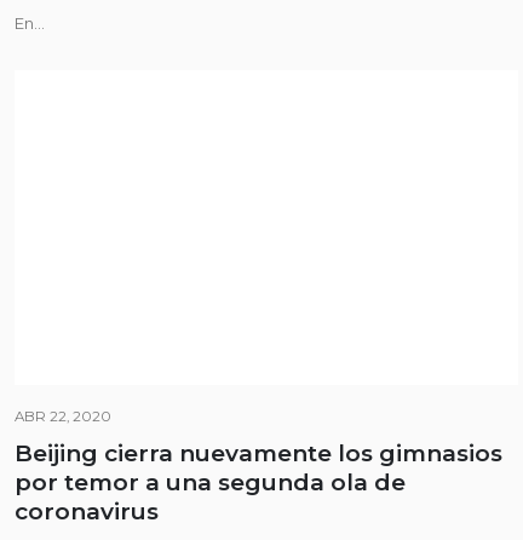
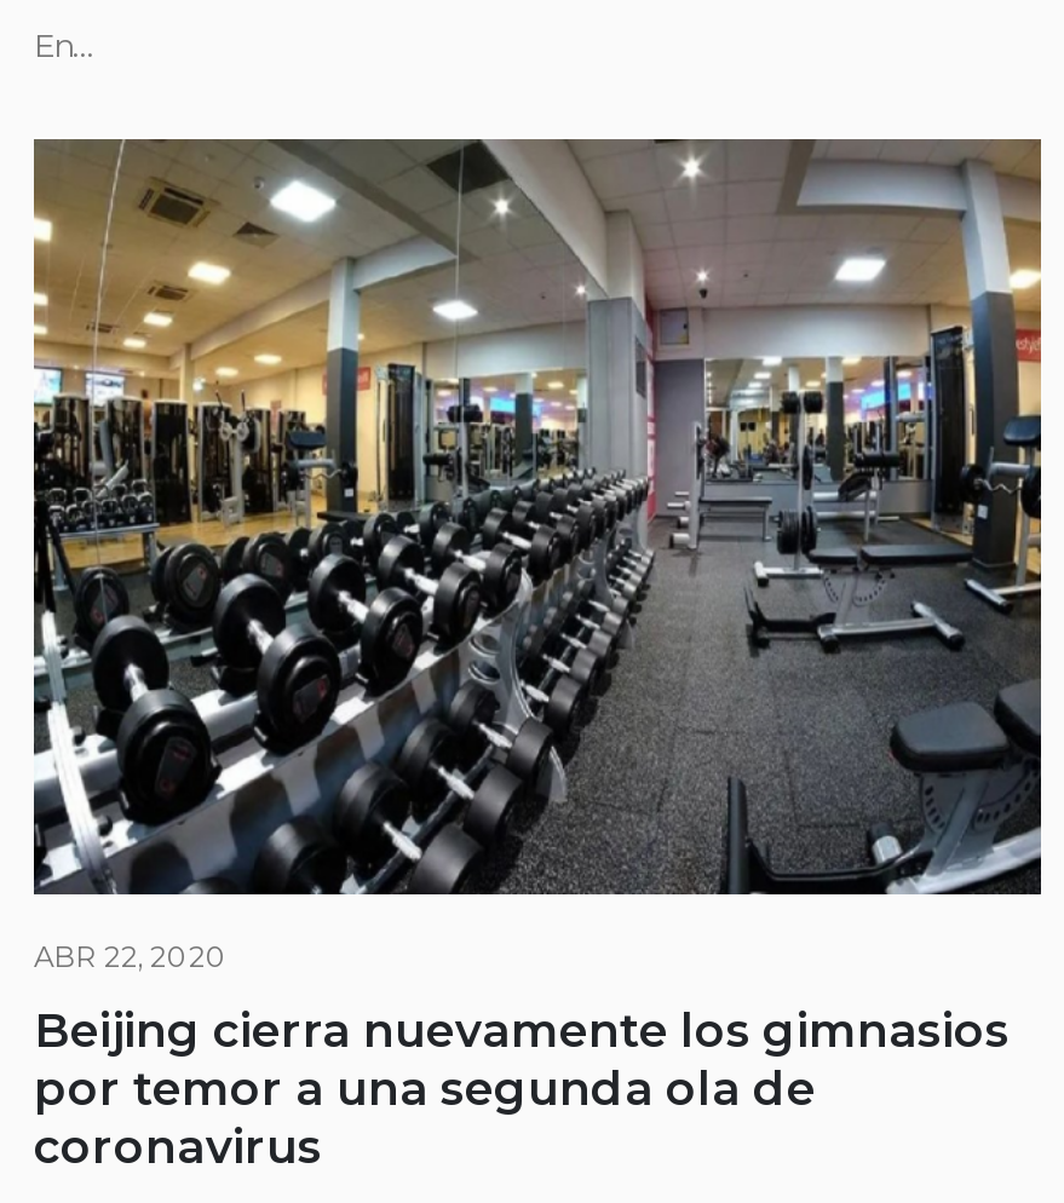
+ [image]
